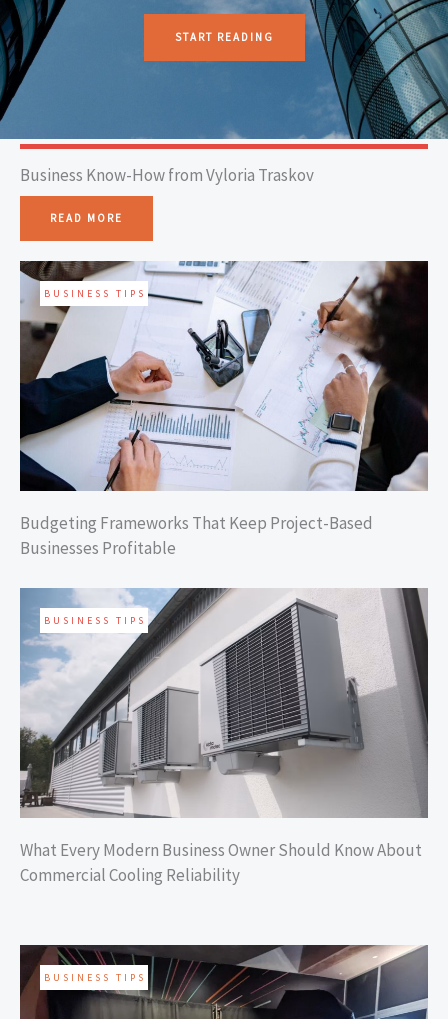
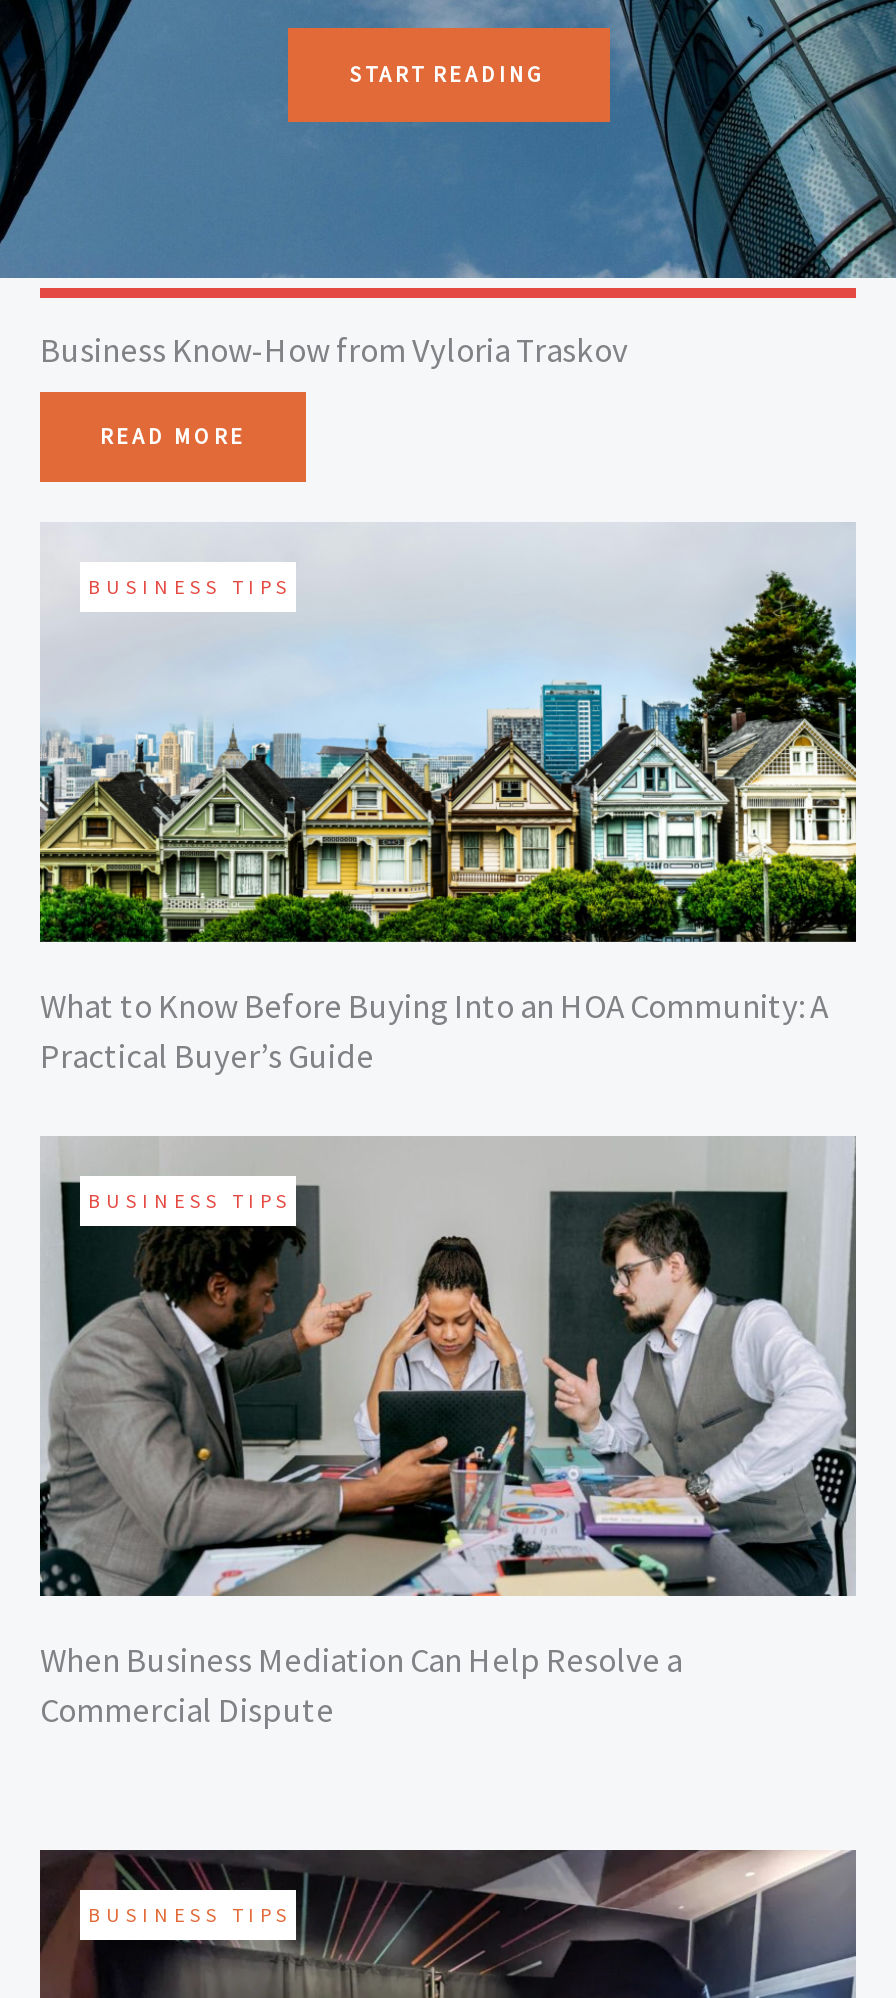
- [image]
- Budgeting Frameworks That Keep Project-Based
- Businesses Profitable
+ [image]
+ What to Know Before Buying Into an HOA Community: A
+ Practical Buyer’s Guide

- [image]
- What Every Modern Business Owner Should Know About
- Commercial Cooling Reliability
+ [image]
+ When Business Mediation Can Help Resolve a
+ Commercial Dispute
